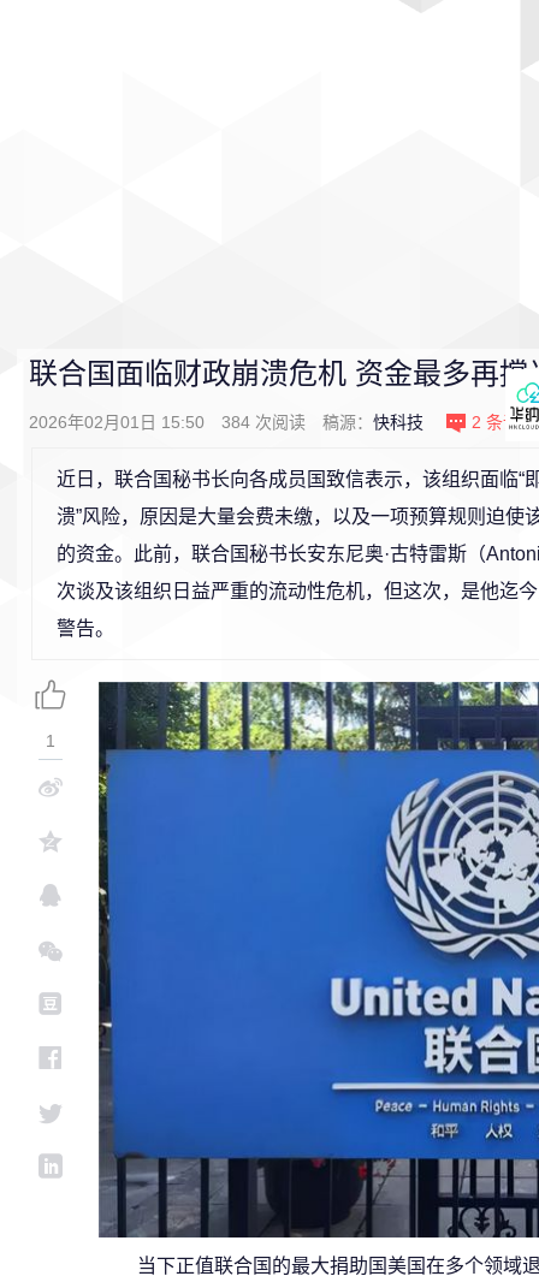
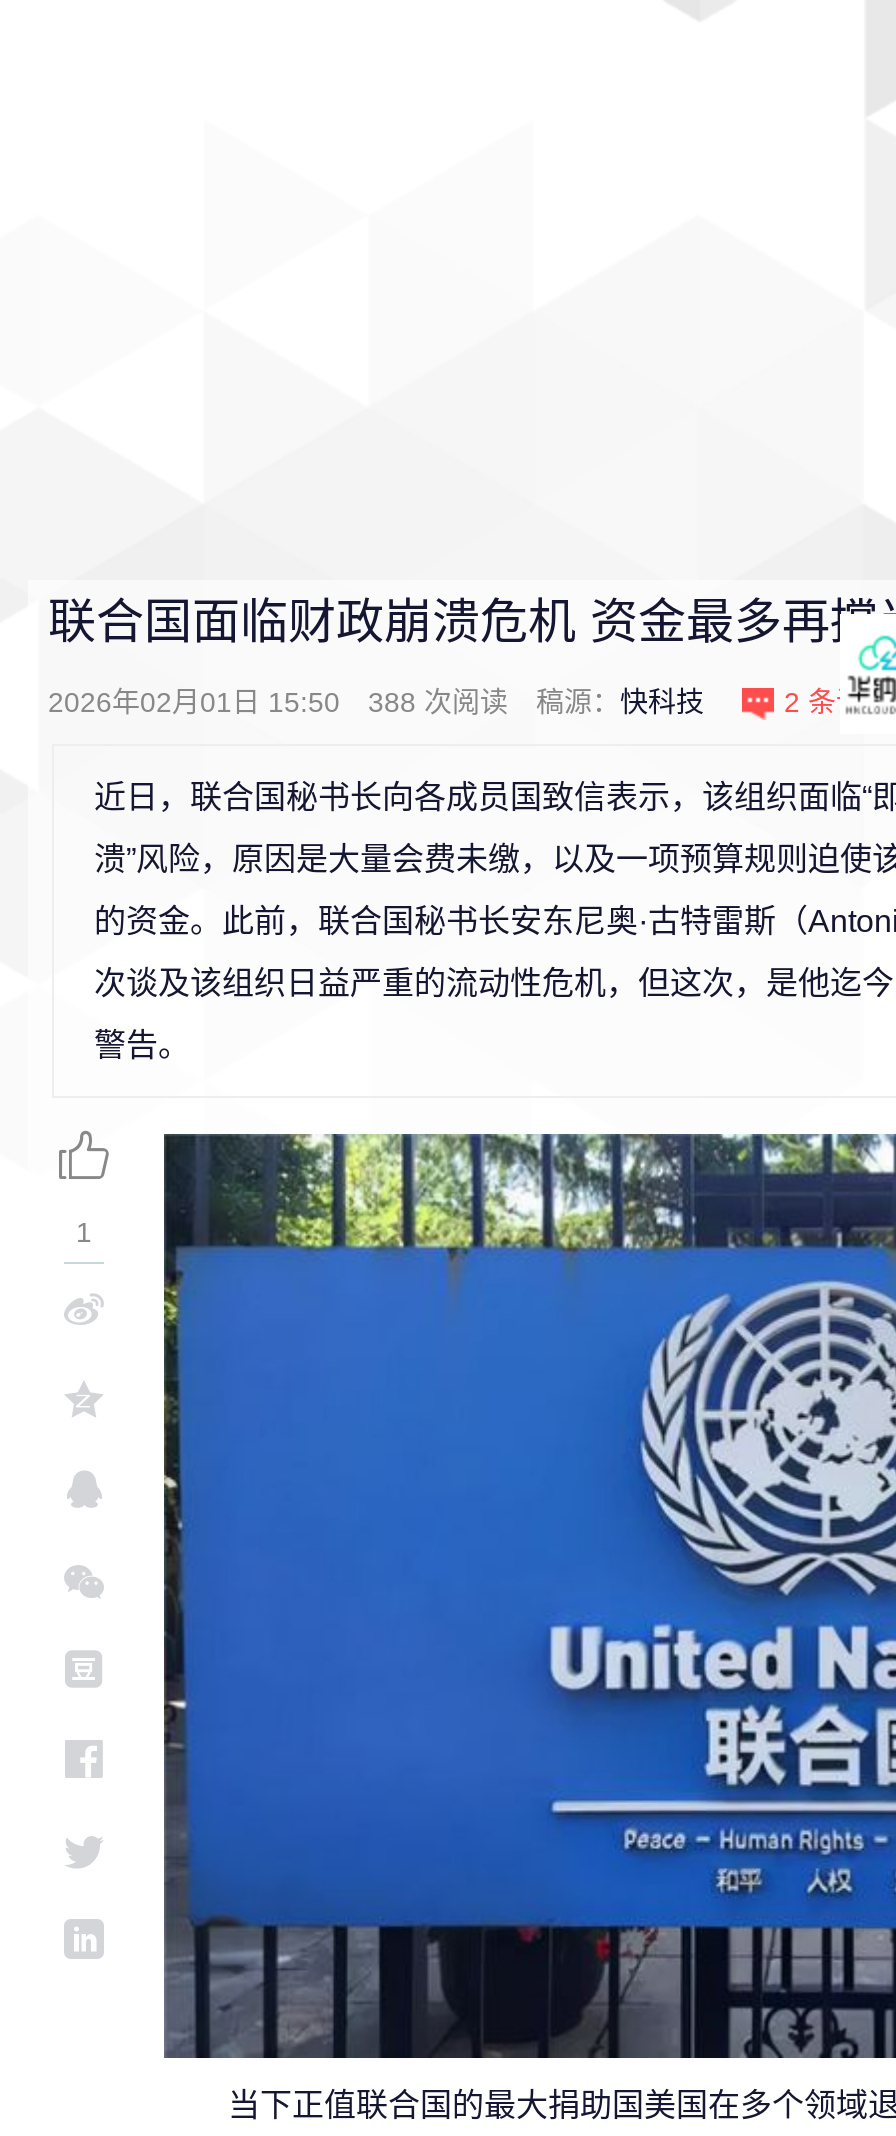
- 2026年02月01日 15:50 384次阅读 稿源：快科技
+ 2026年02月01日 15:50 388次阅读 稿源：快科技
